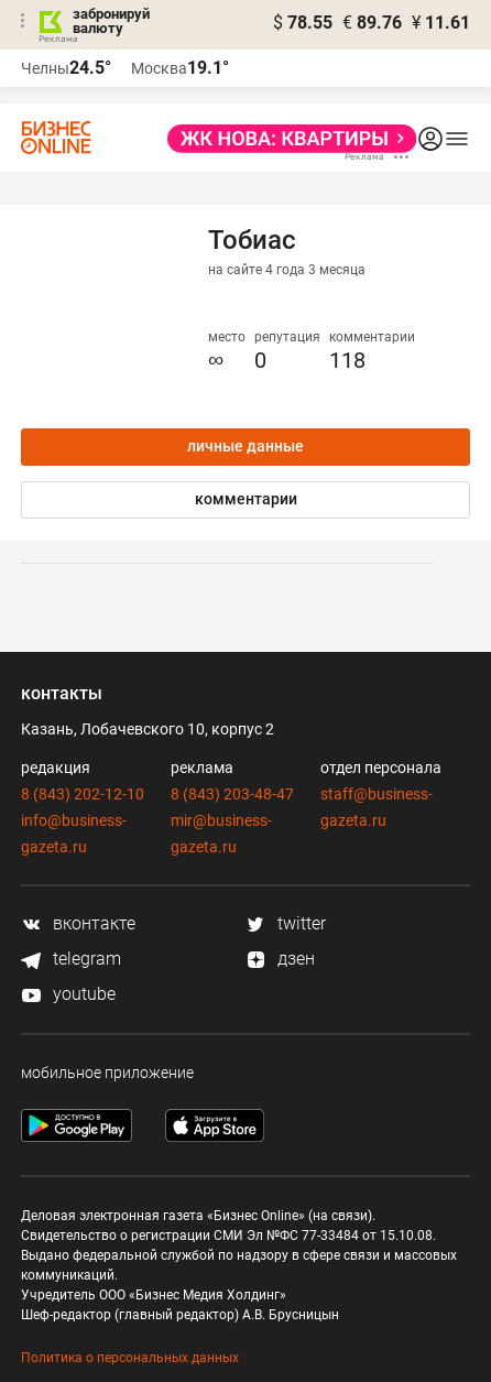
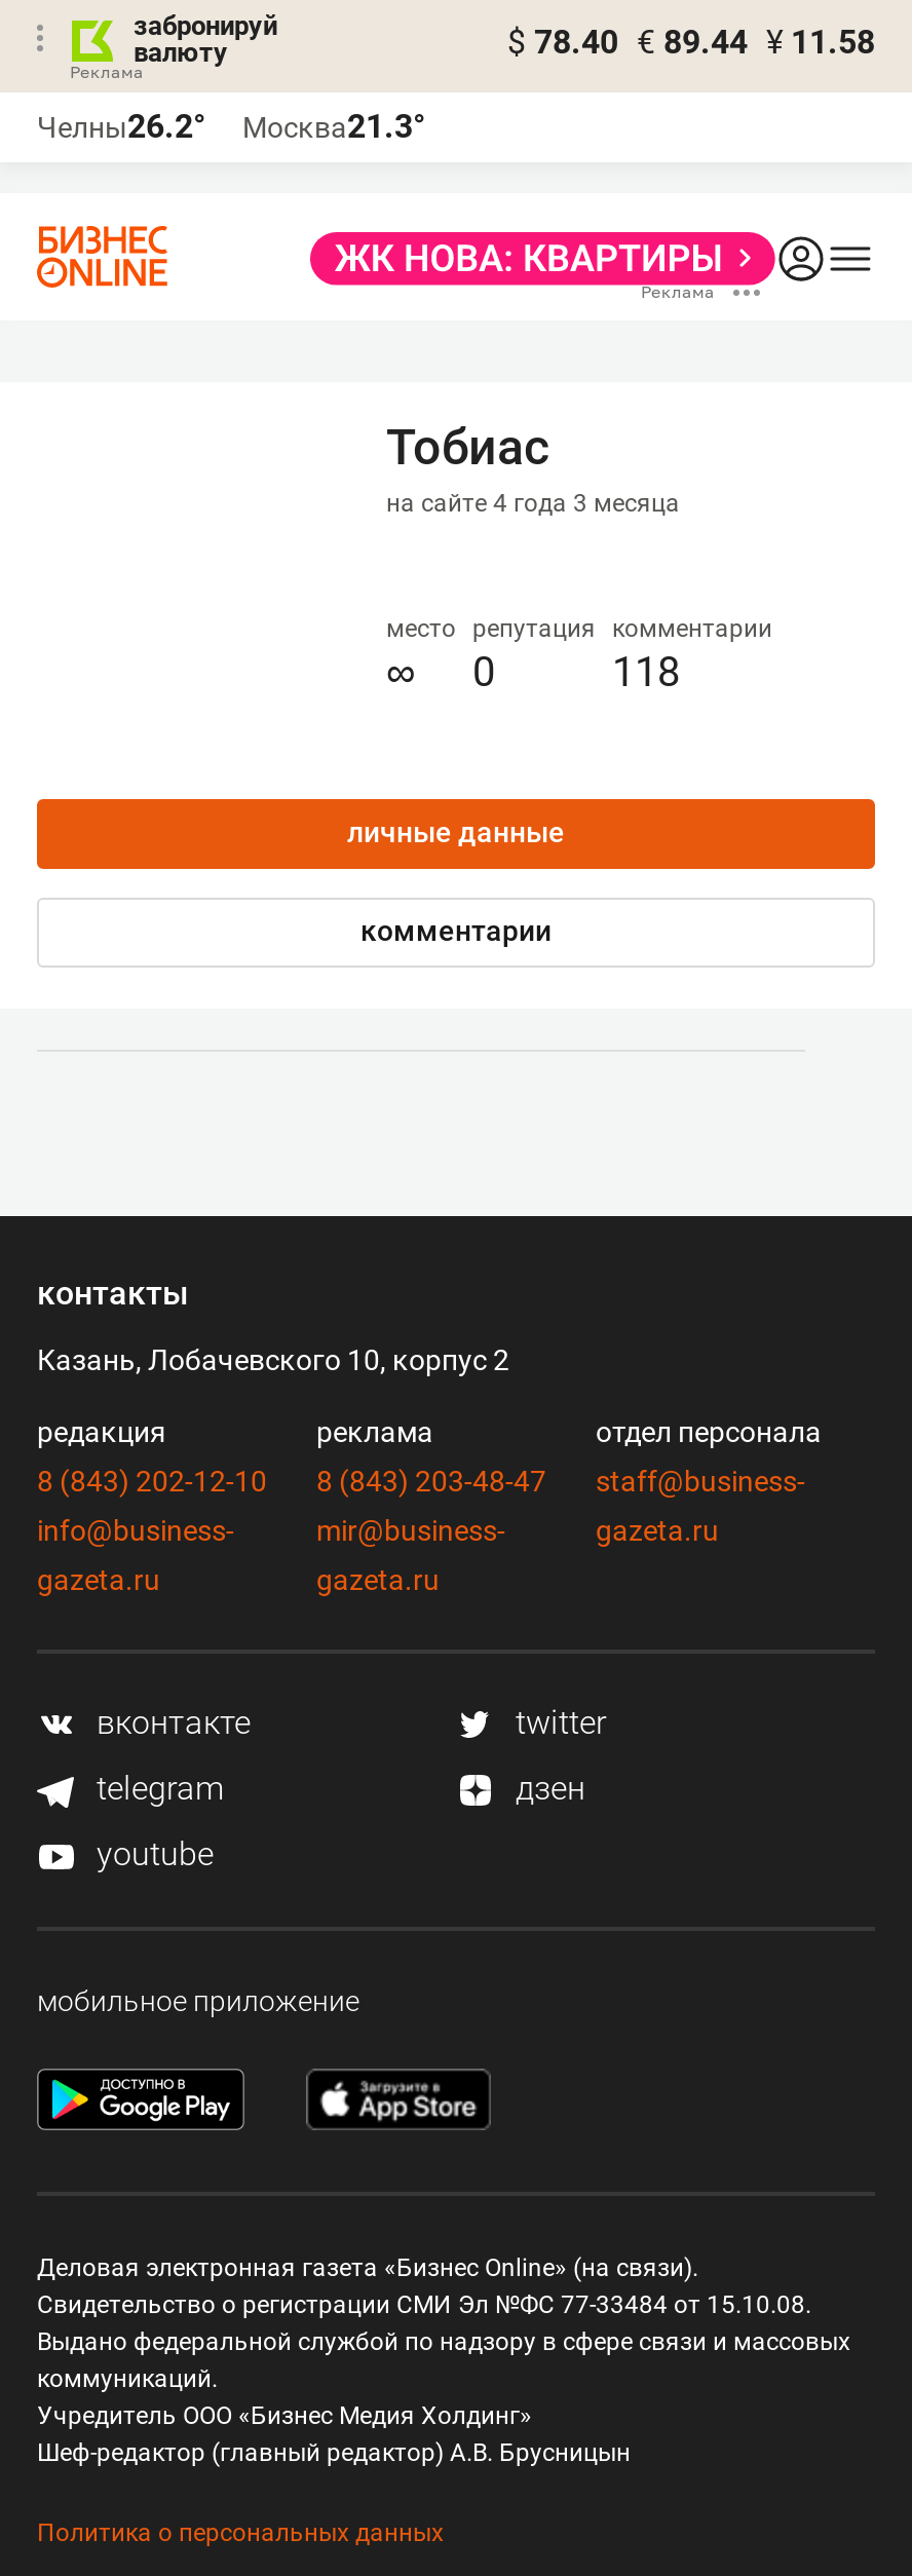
- $ 78.55 € 89.76 ¥ 11.61
+ $ 78.40 € 89.44 ¥ 11.58

- Челны24.5°
+ Челны26.2°

- Москва19.1°
+ Москва21.3°
